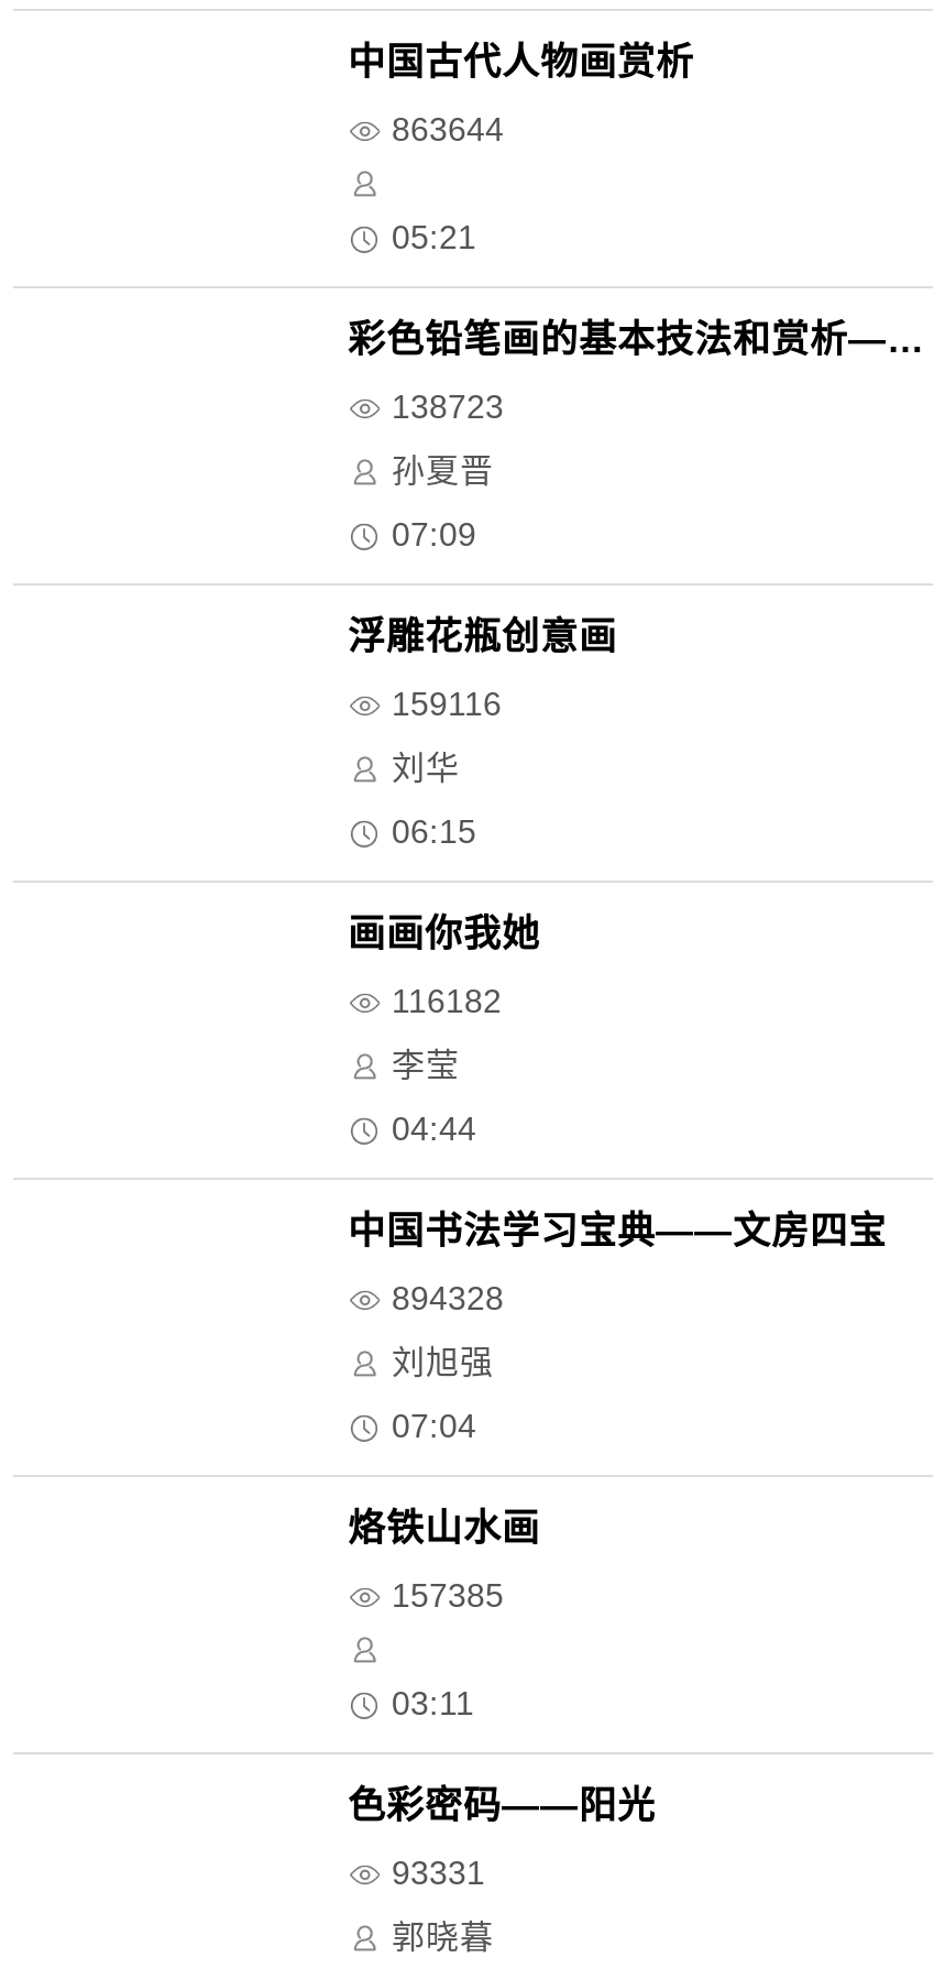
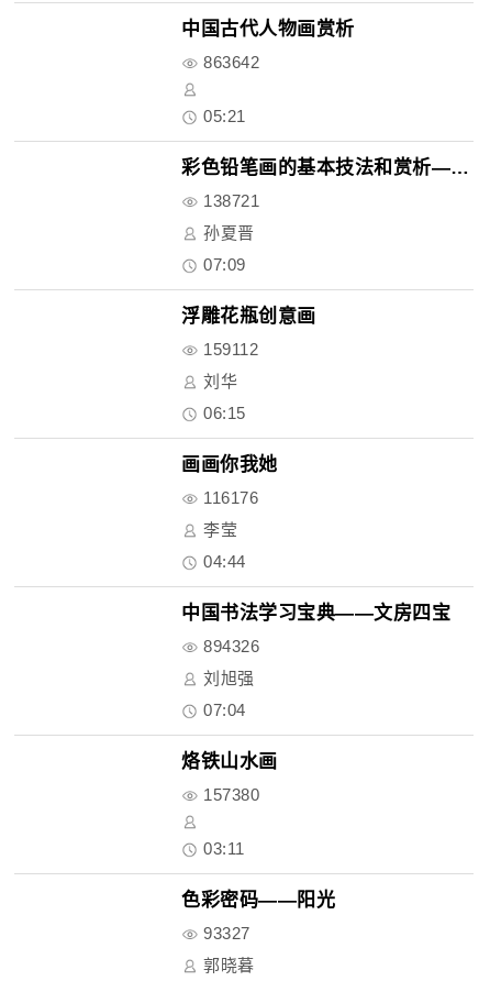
- 863644
+ 863642

- 138723
+ 138721

- 159116
+ 159112

- 116182
+ 116176

- 894328
+ 894326

- 157385
+ 157380

- 93331
+ 93327
